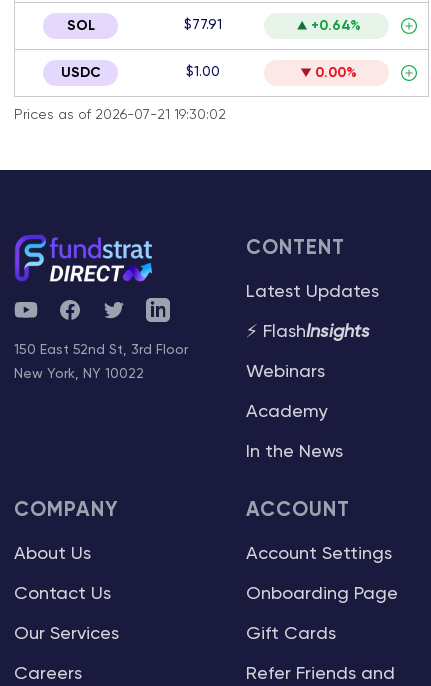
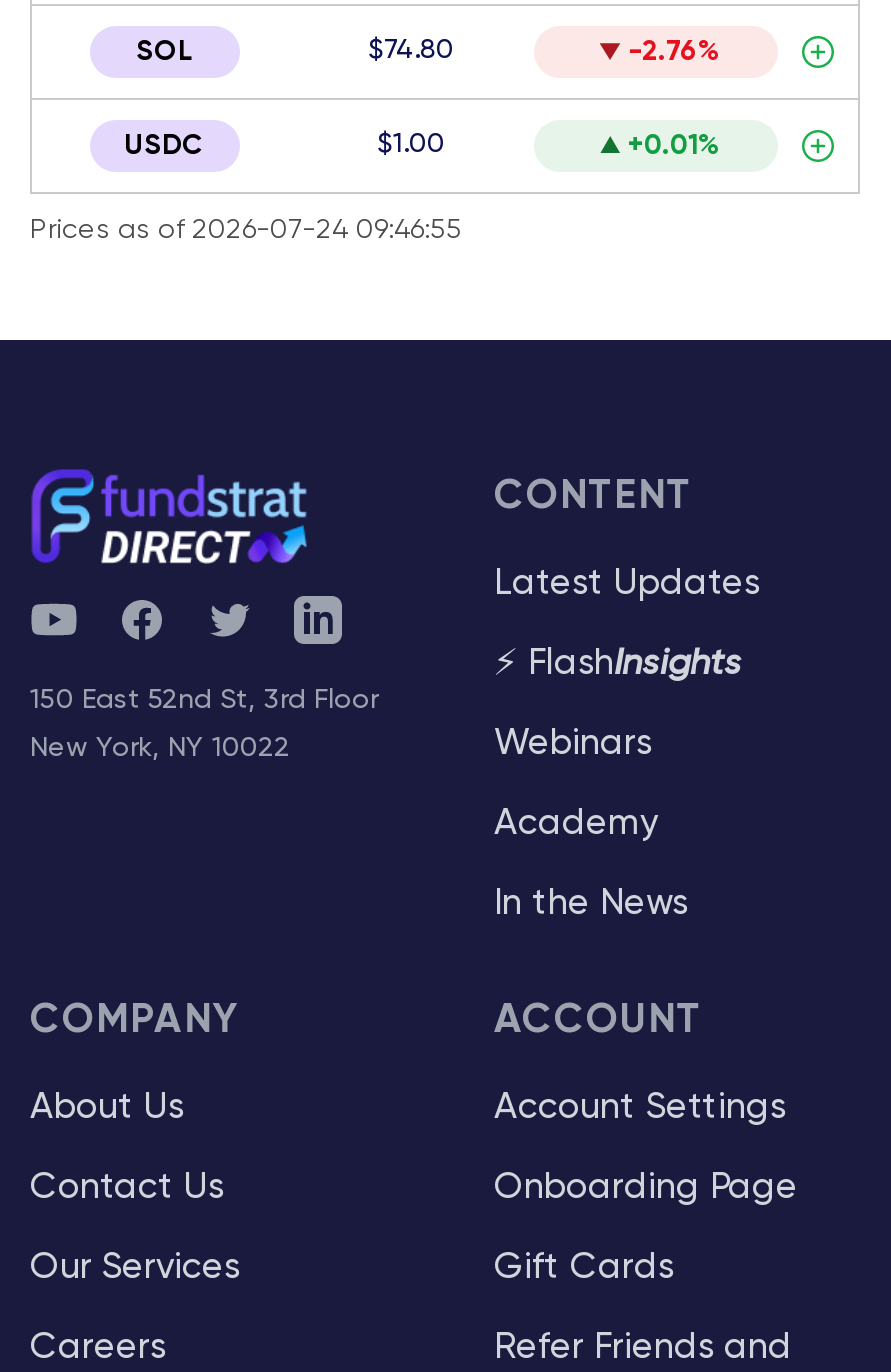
- $77.91
+ $74.80

- +0.64%
+ -2.76%

- 0.00%
+ +0.01%

- Prices as of 2026-07-21 19:30:02
+ Prices as of 2026-07-24 09:46:55
